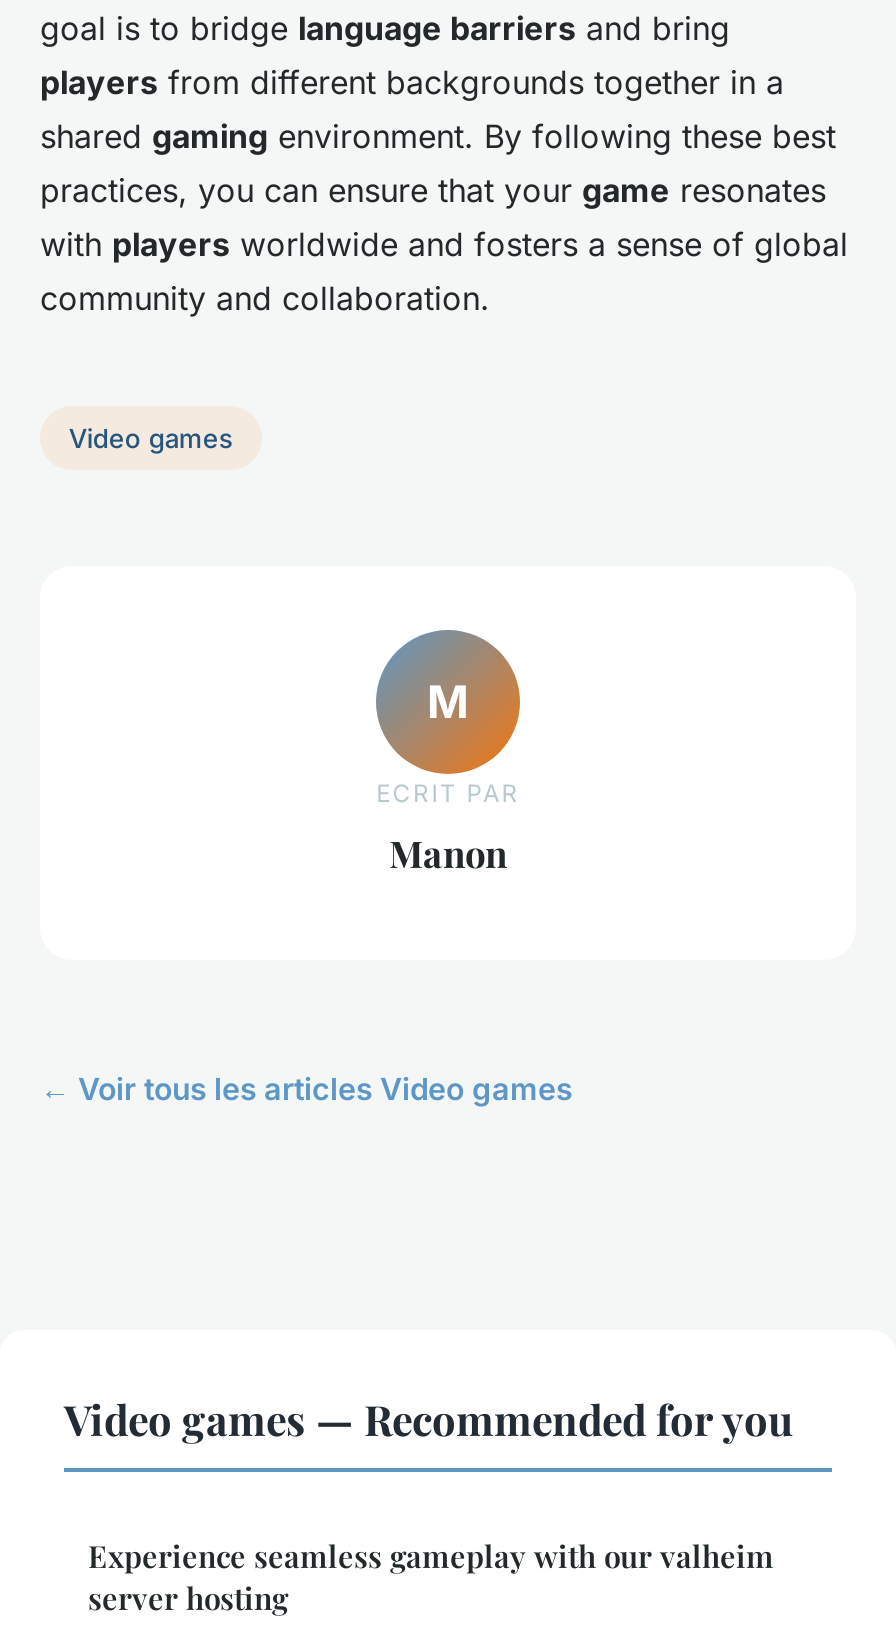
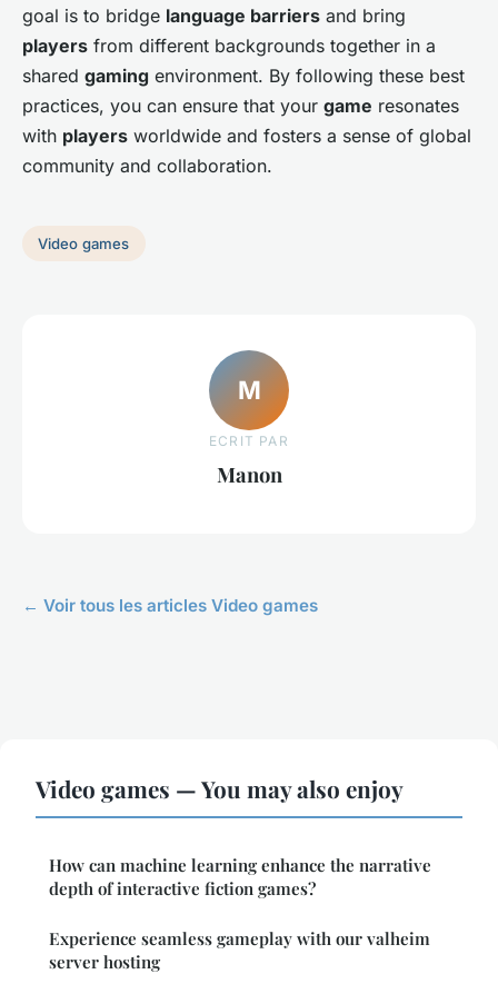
- Video games — Recommended for you
+ Video games — You may also enjoy
+ How can machine learning enhance the narrative
+ depth of interactive fiction games?
